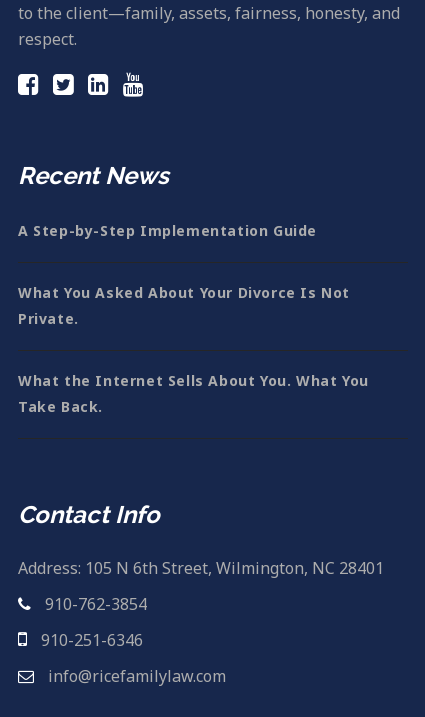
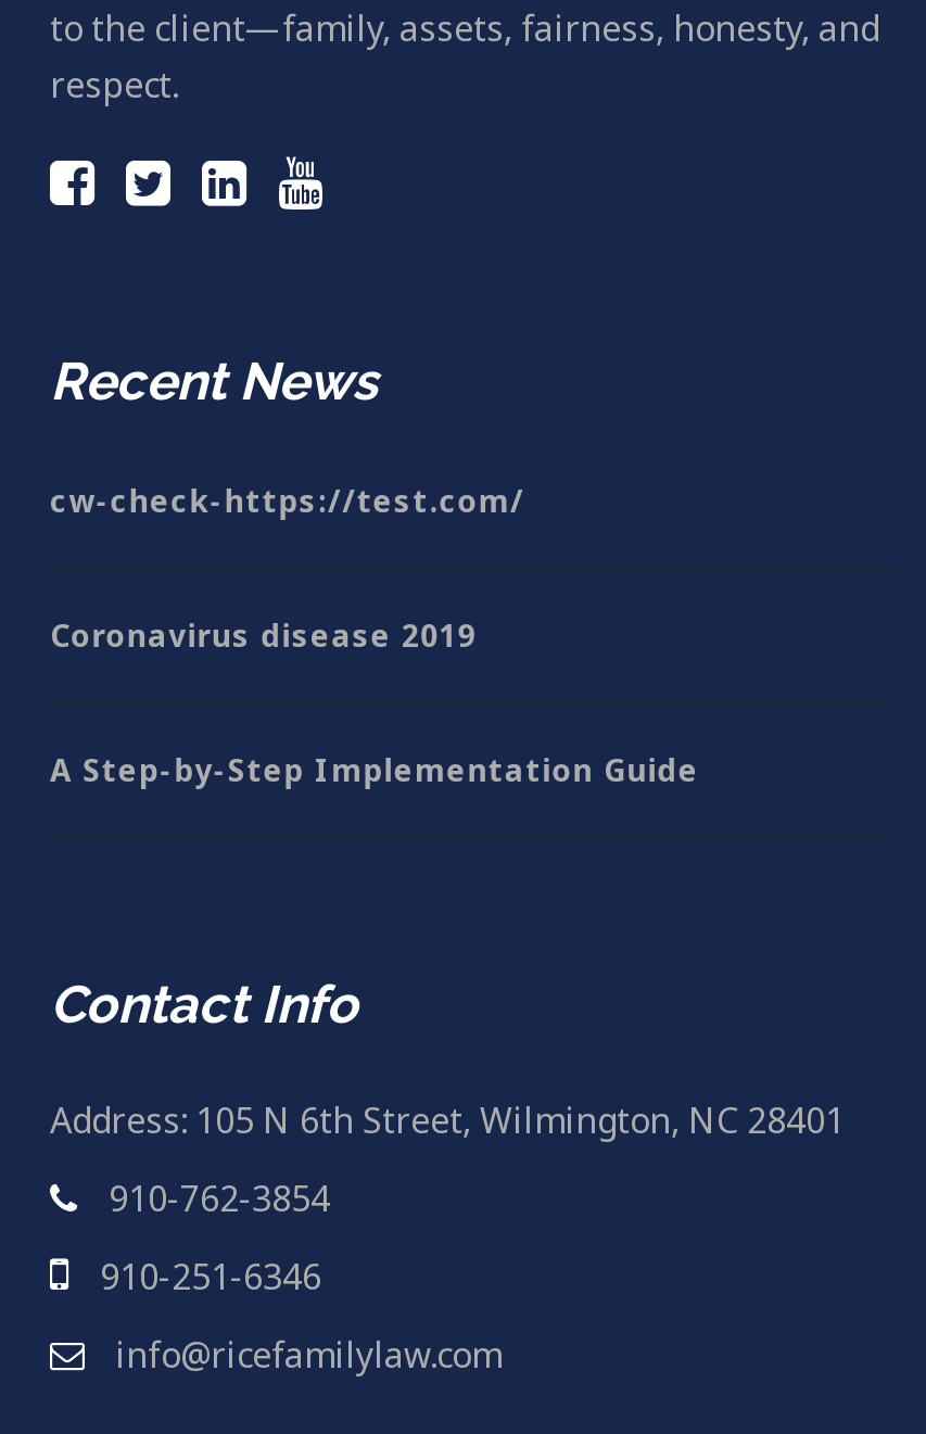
+ cw-check-https://test.com/
+ Coronavirus disease 2019

moved down: A Step-by-Step Implementation Guide

- What You Asked About Your Divorce Is Not
- Private.
- What the Internet Sells About You. What You
- Take Back.
